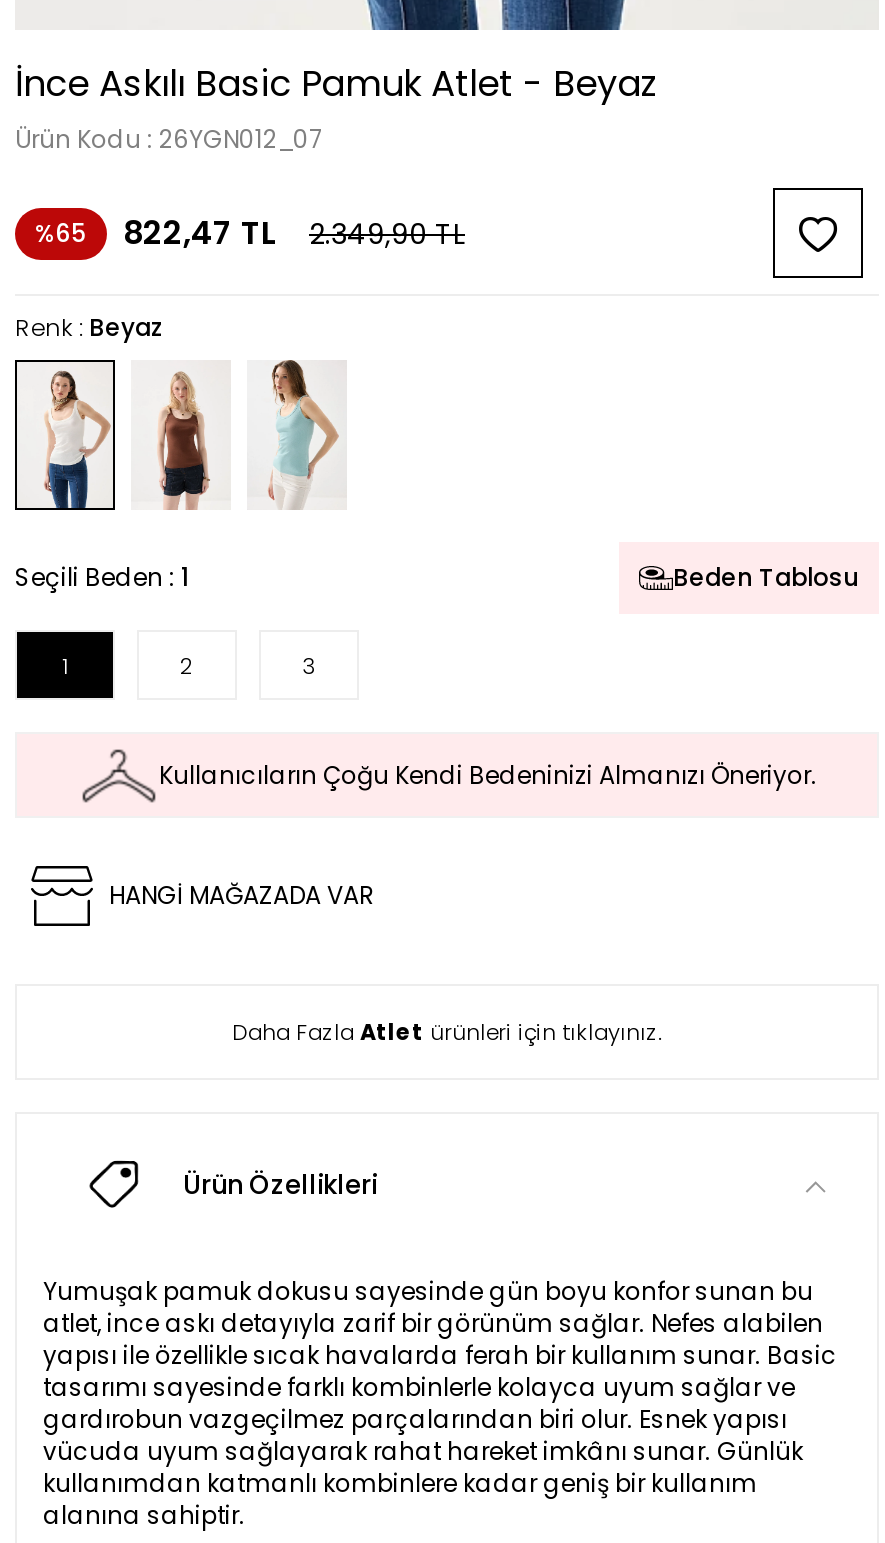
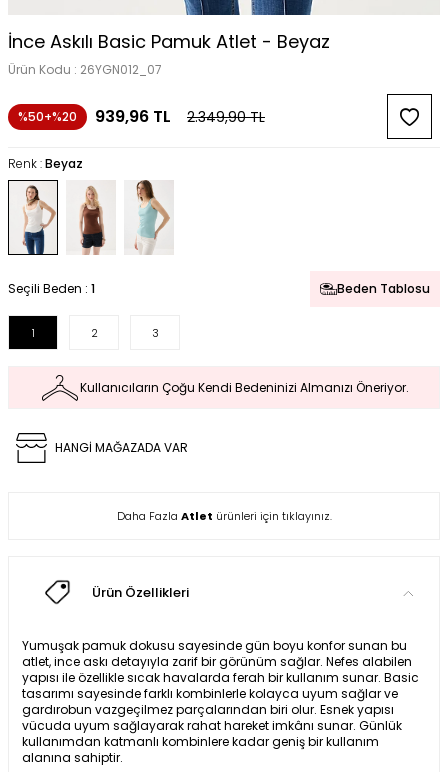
- %65
+ %50+%20

- 822,47 TL
+ 939,96 TL
